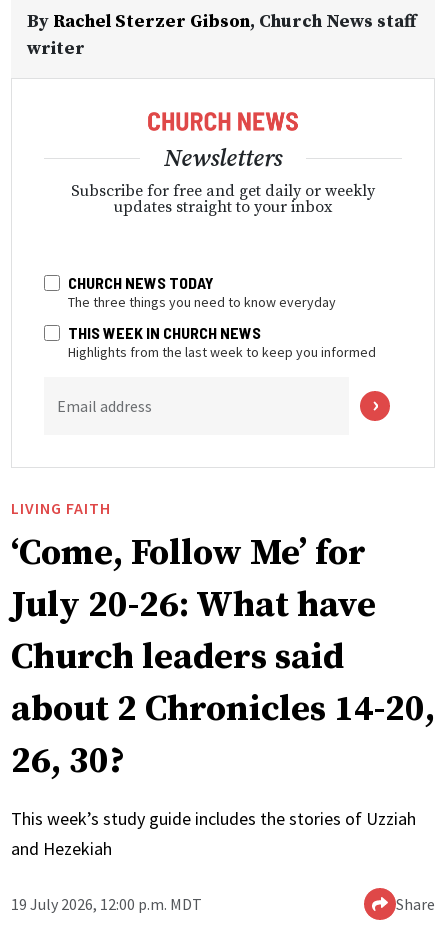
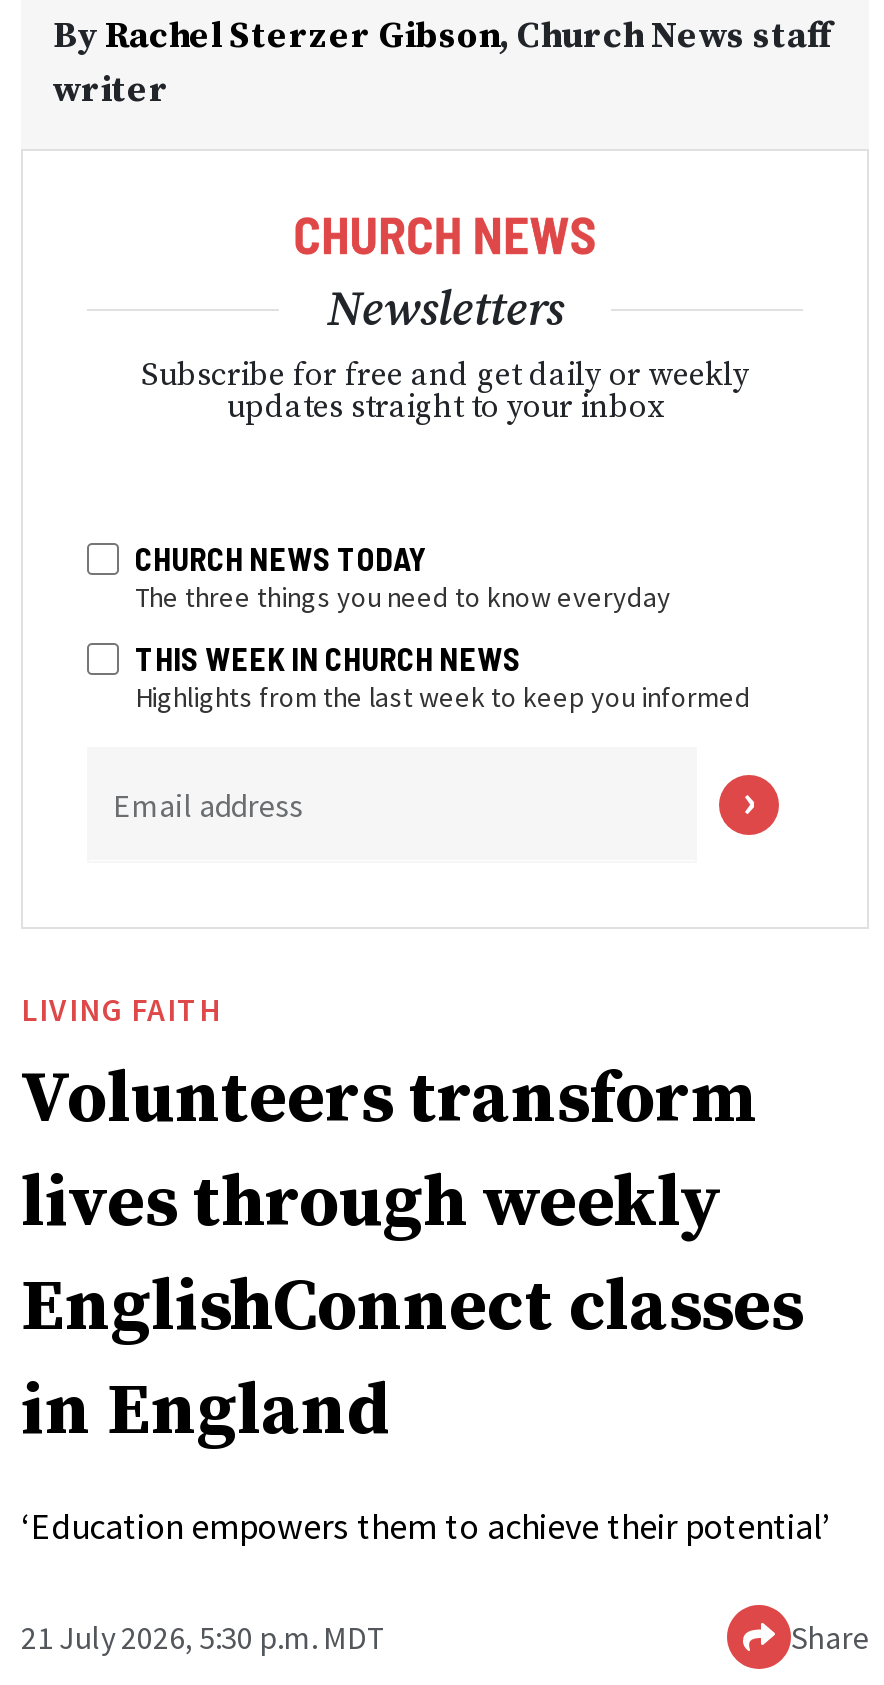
- ‘Come, Follow Me’ for
- July 20-26: What have
- Church leaders said
- about 2 Chronicles 14-20,
- 26, 30?
+ Volunteers transform
+ lives through weekly
+ EnglishConnect classes
+ in England

- This week’s study guide includes the stories of Uzziah
- and Hezekiah
+ ‘Education empowers them to achieve their potential’

- 19 July 2026, 12:00 p.m. MDT
+ 21 July 2026, 5:30 p.m. MDT
